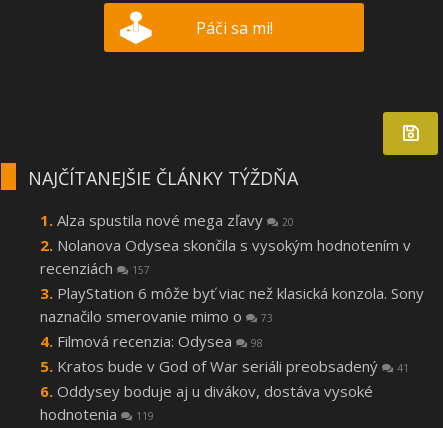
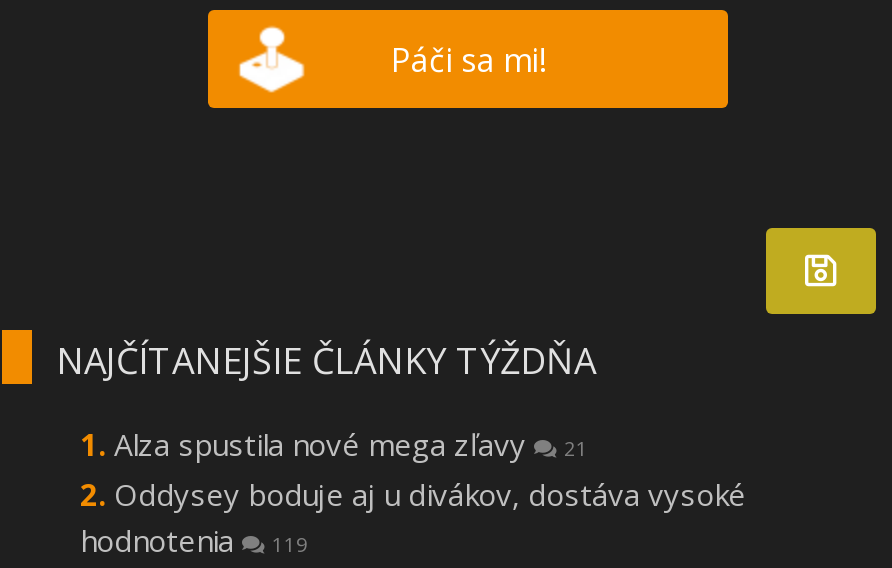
- 20
- Nolanova Odysea skončila s vysokým hodnotením v
- recenziách
- 157
- PlayStation 6 môže byť viac než klasická konzola. Sony
- naznačilo smerovanie mimo o
- 73
- Filmová recenzia: Odysea
- 98
- Kratos bude v God of War seriáli preobsadený
- 41
+ 21
